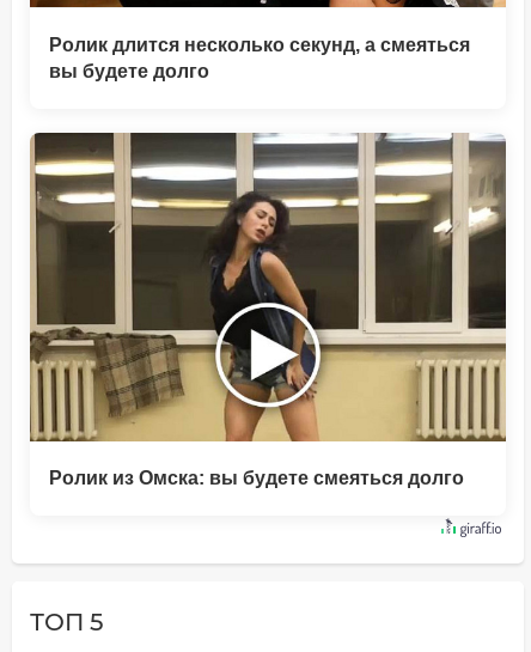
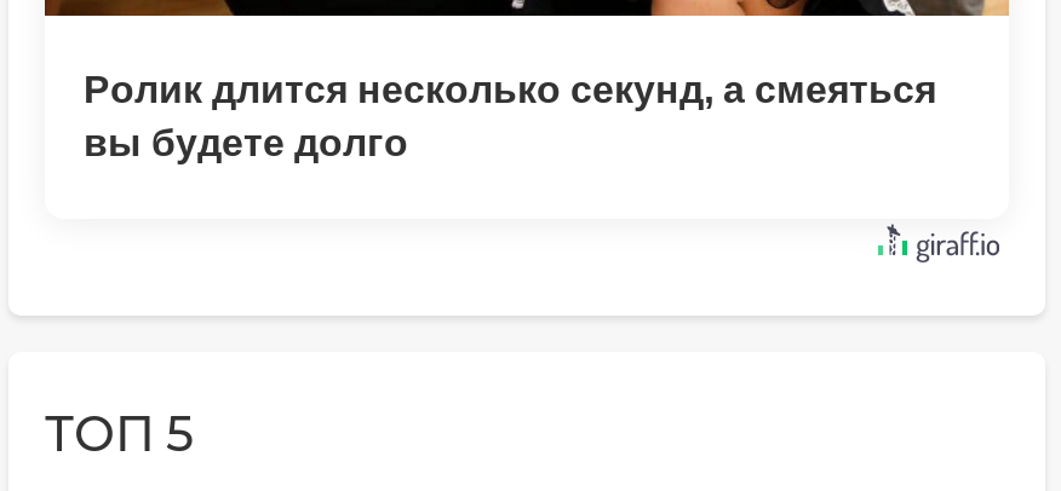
- [image]
- Ролик из Омска: вы будете смеяться долго
